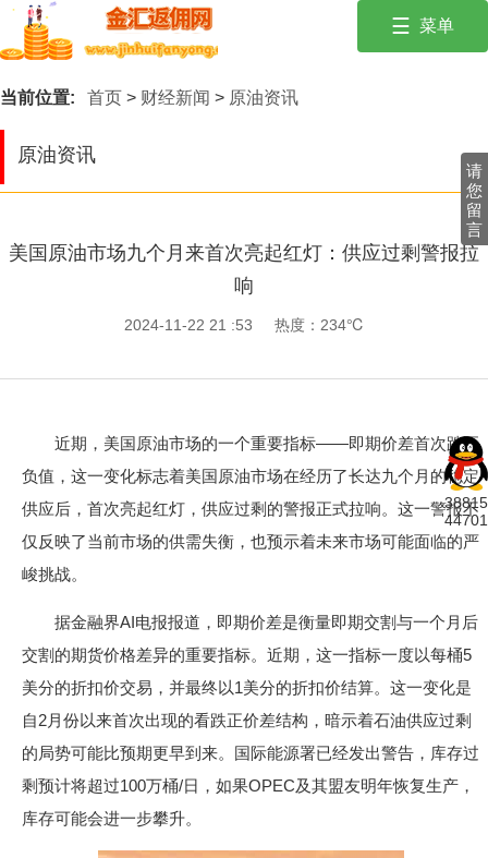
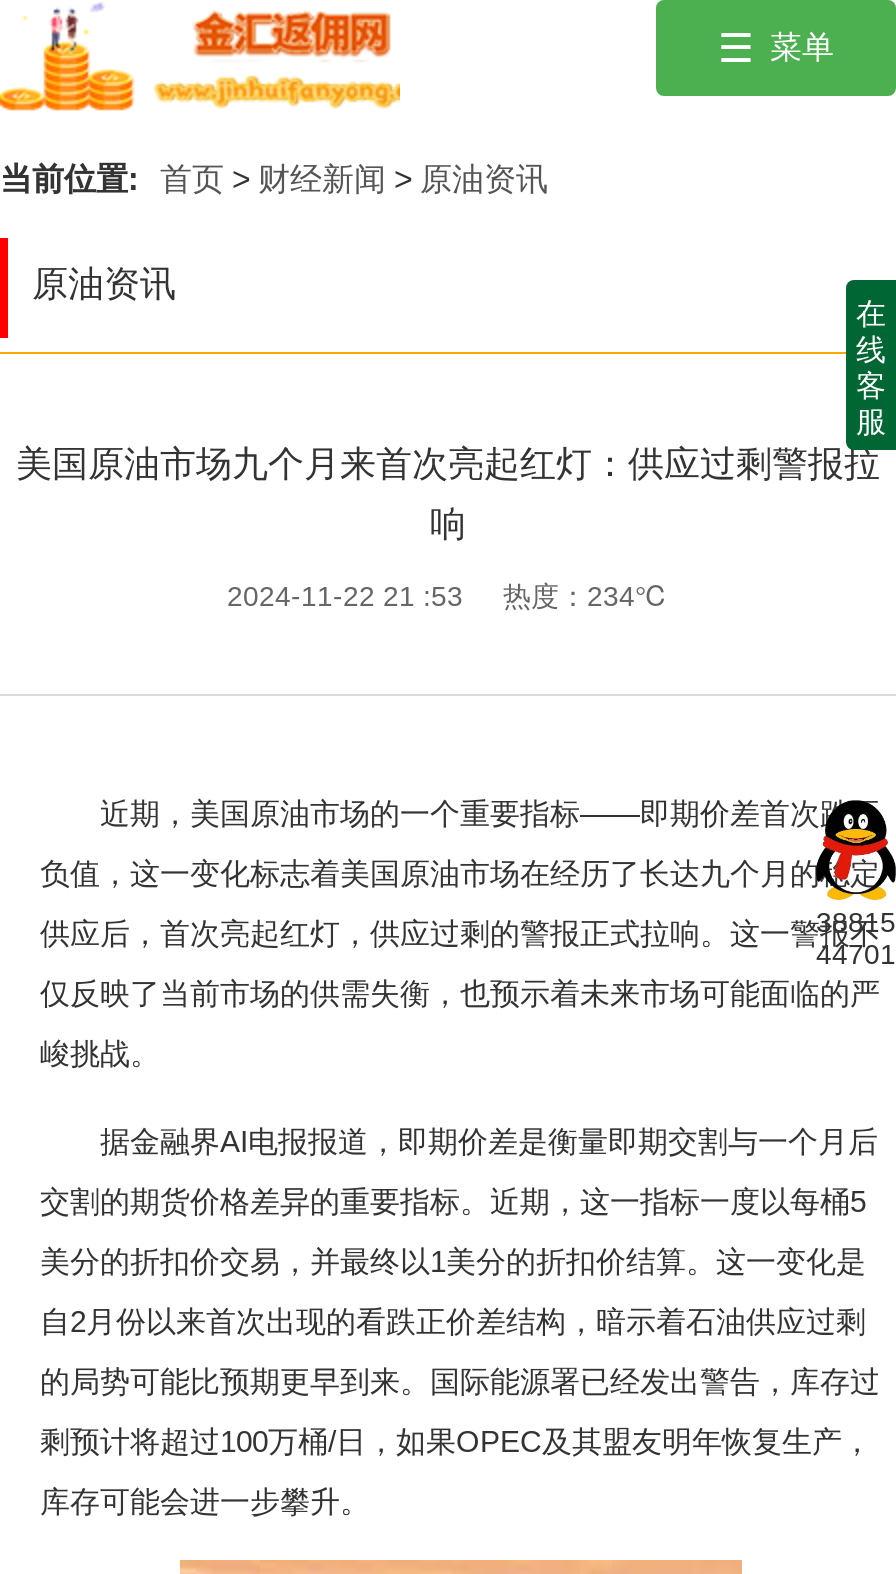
- 请
- 您
- 留
- 言
+ 在
+ 线
+ 客
+ 服
